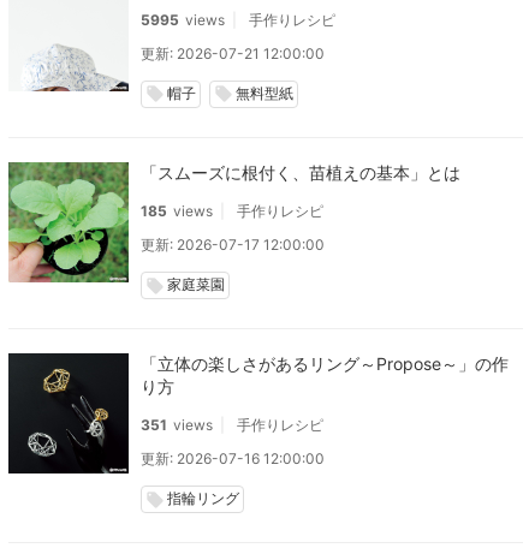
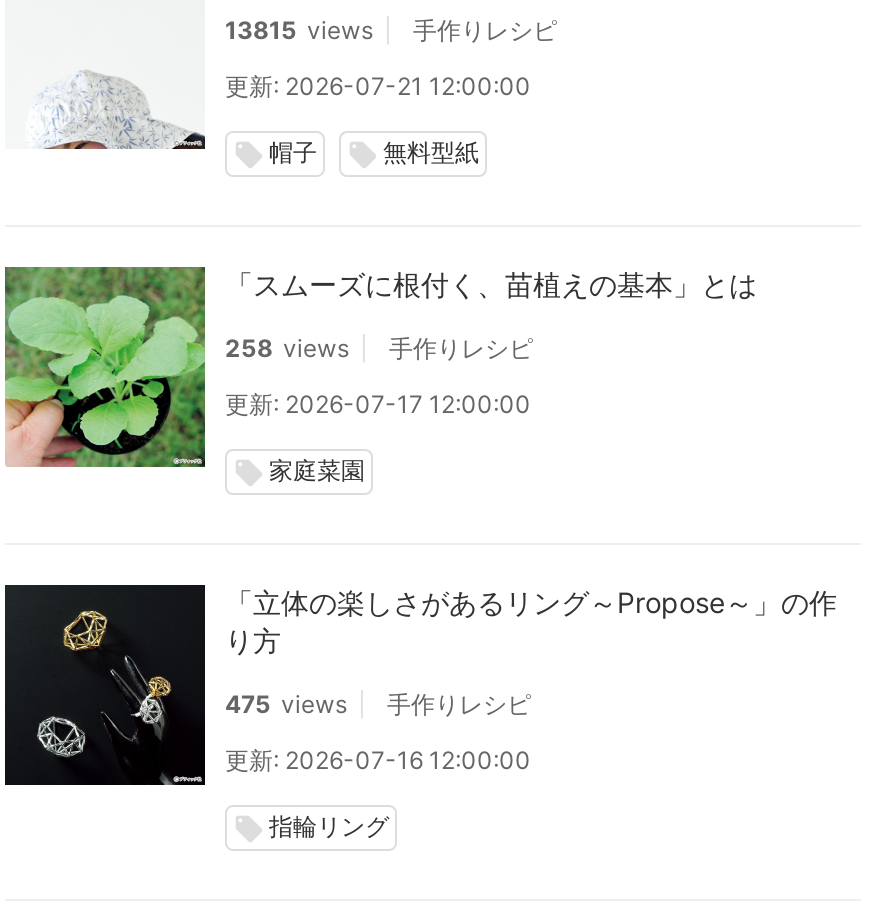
- 5995 views 手作りレシピ
+ 13815 views 手作りレシピ

- 185 views 手作りレシピ
+ 258 views 手作りレシピ

- 351 views 手作りレシピ
+ 475 views 手作りレシピ
